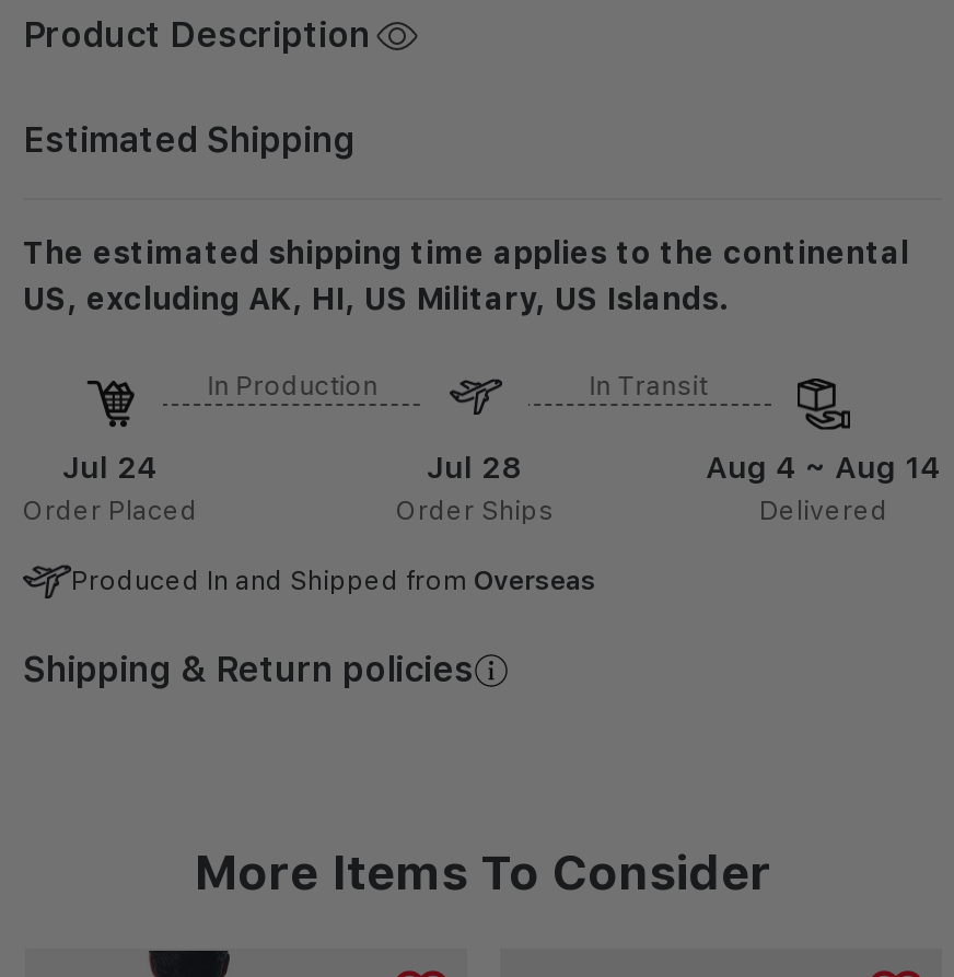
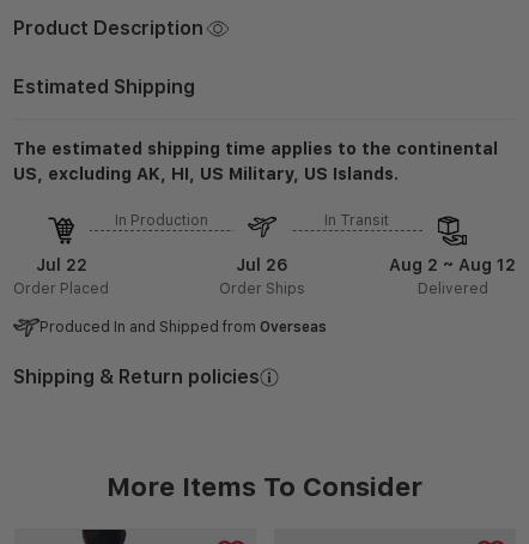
- Jul 24
+ Jul 22

- Jul 28
+ Jul 26

- Aug 4 ~ Aug 14
+ Aug 2 ~ Aug 12
